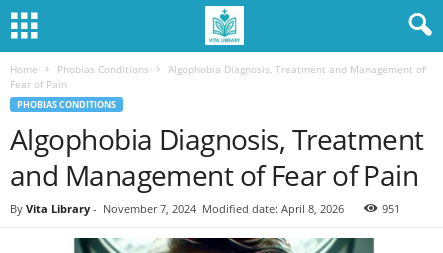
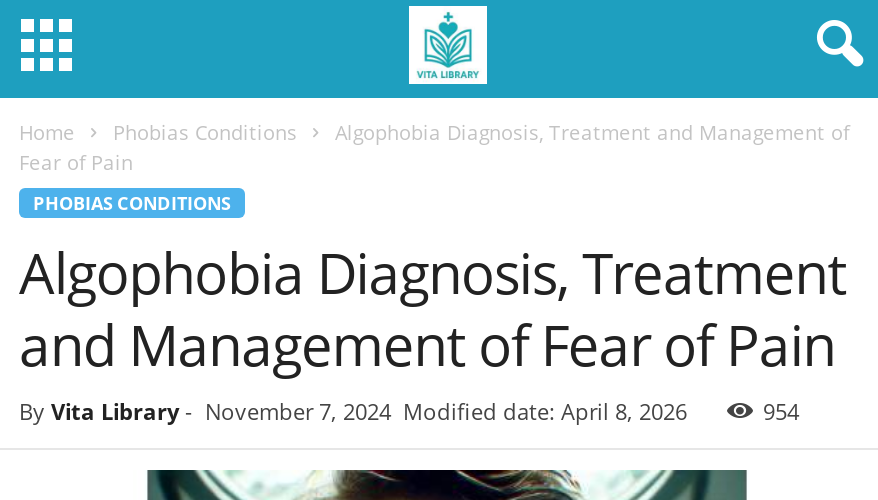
- 951
+ 954
